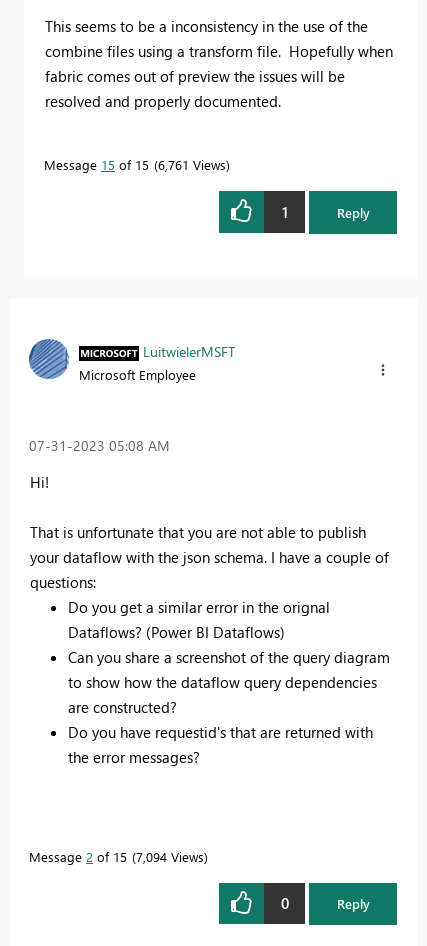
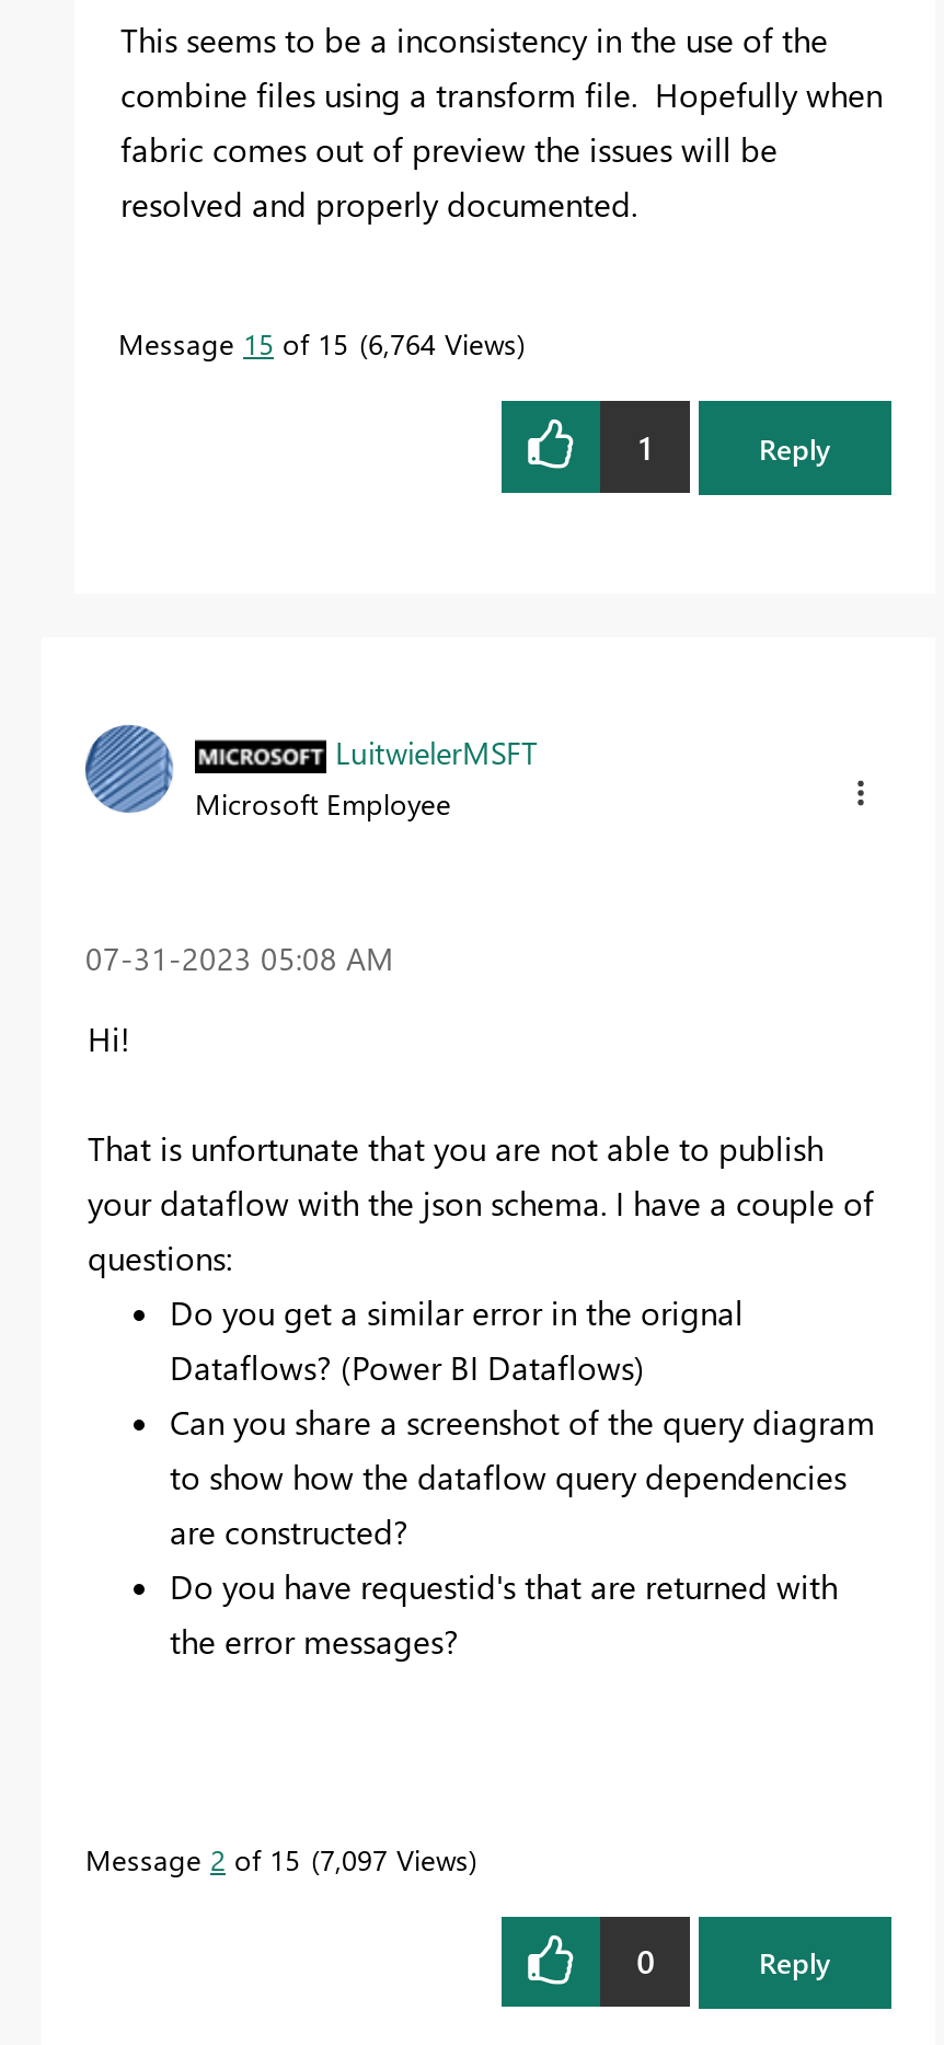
- Message 15 of 15 6,761 Views
+ Message 15 of 15 6,764 Views

- Message 2 of 15 7,094 Views
+ Message 2 of 15 7,097 Views
